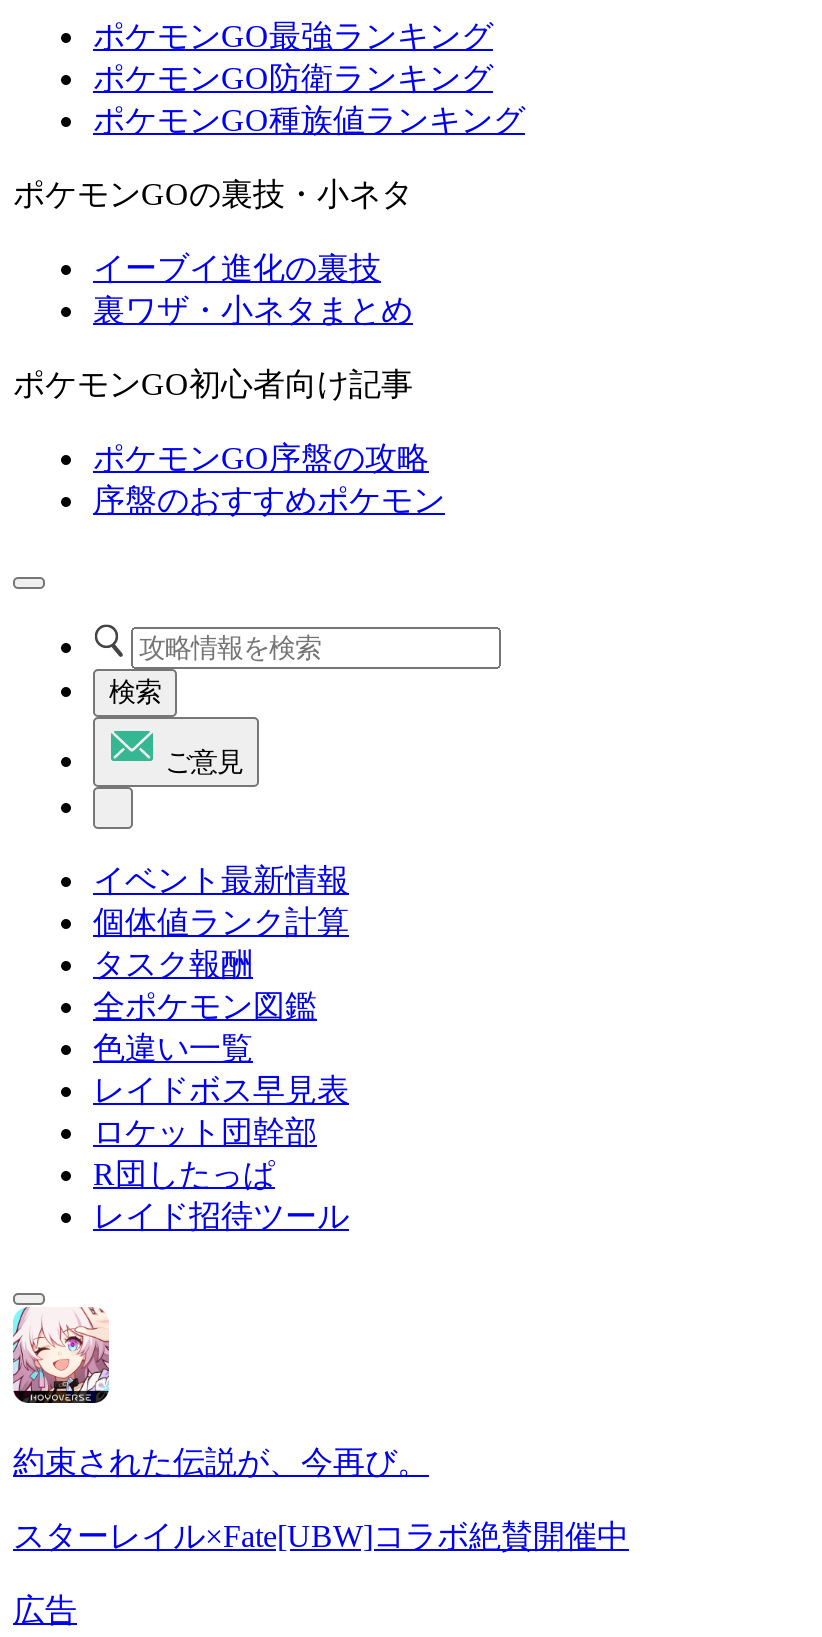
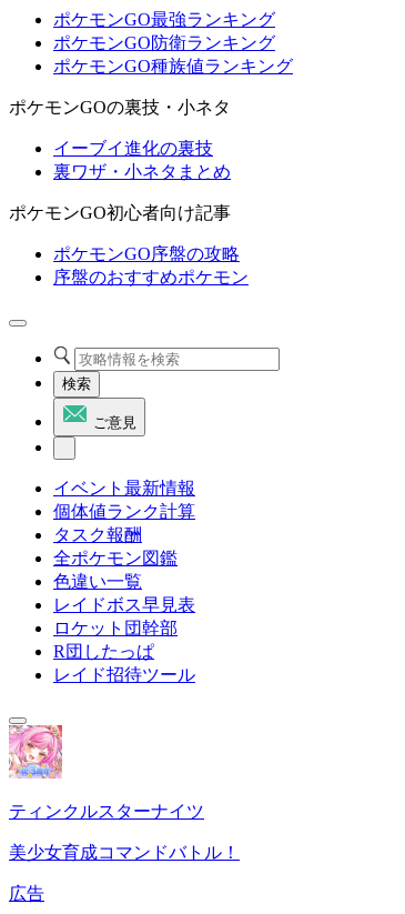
- [image]
- 約束された伝説が、今再び。
+ [image]
+ ティンクルスターナイツ

- スターレイル×Fate[UBW]コラボ絶賛開催中
+ 美少女育成コマンドバトル！
